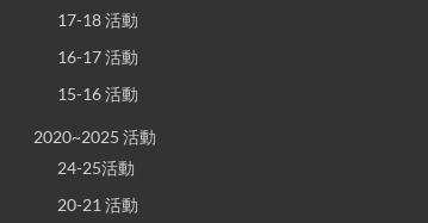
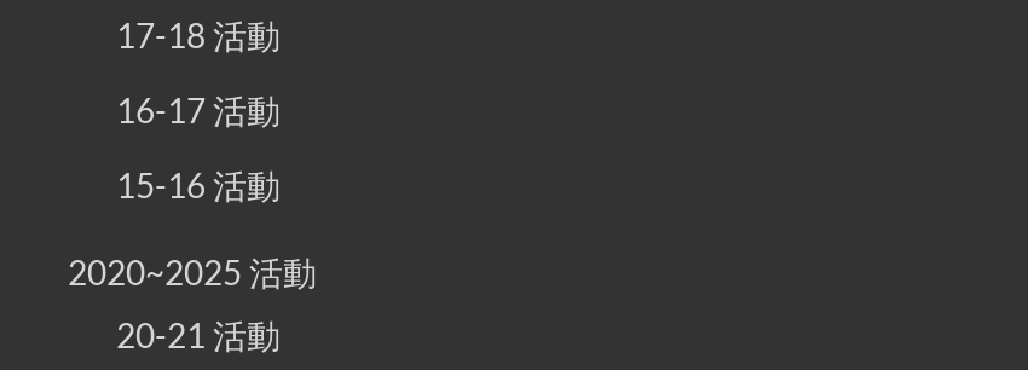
- 24-25活動
